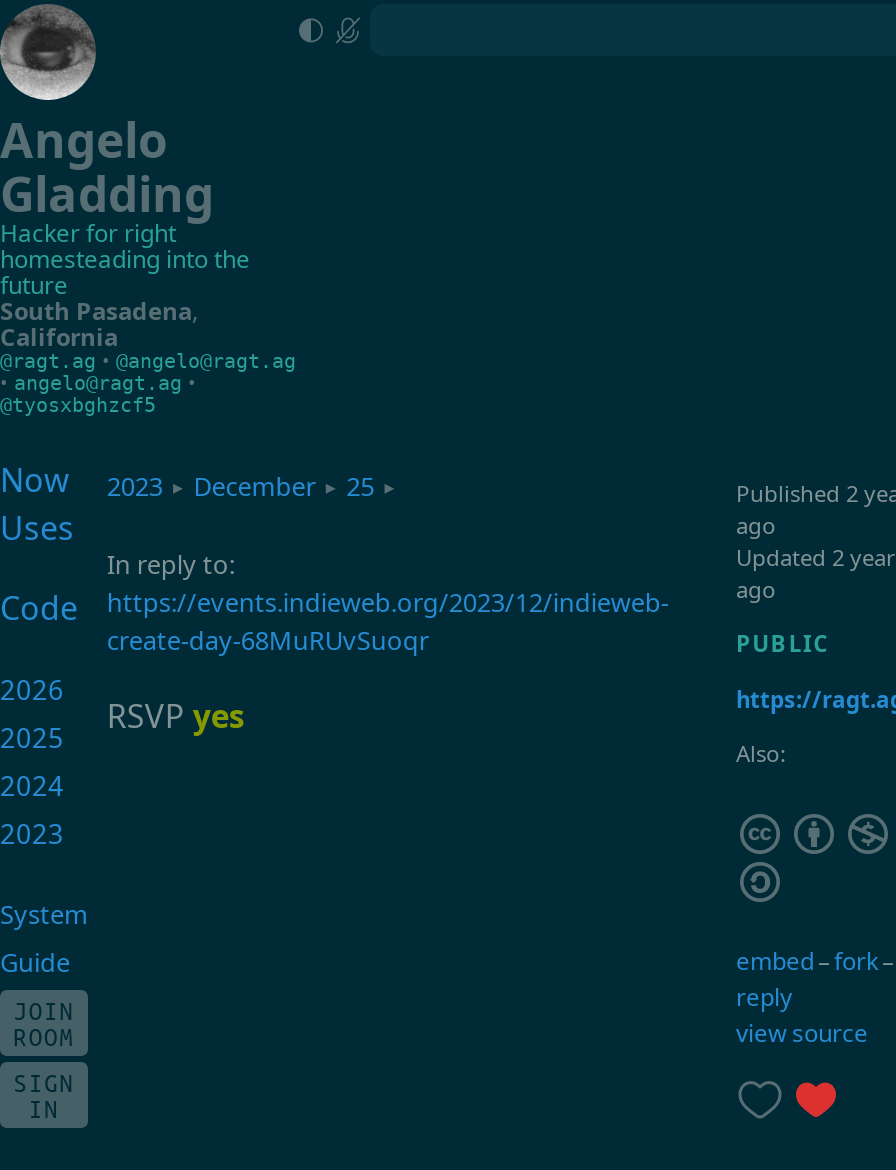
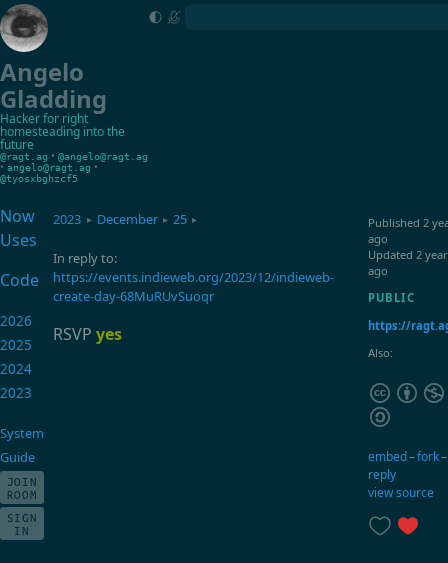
- South Pasadena,
- California
